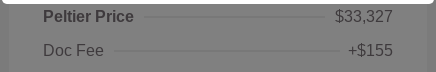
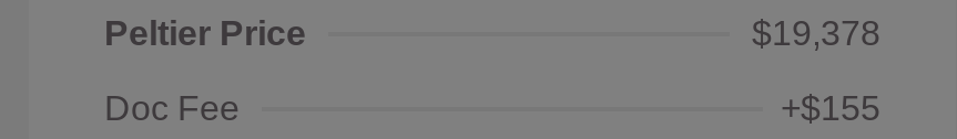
- $33,327
+ $19,378
